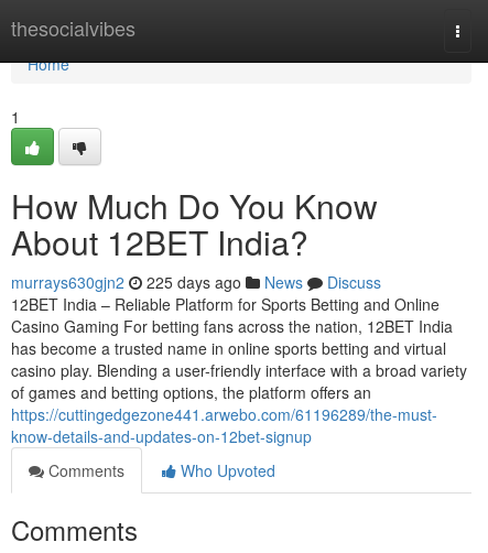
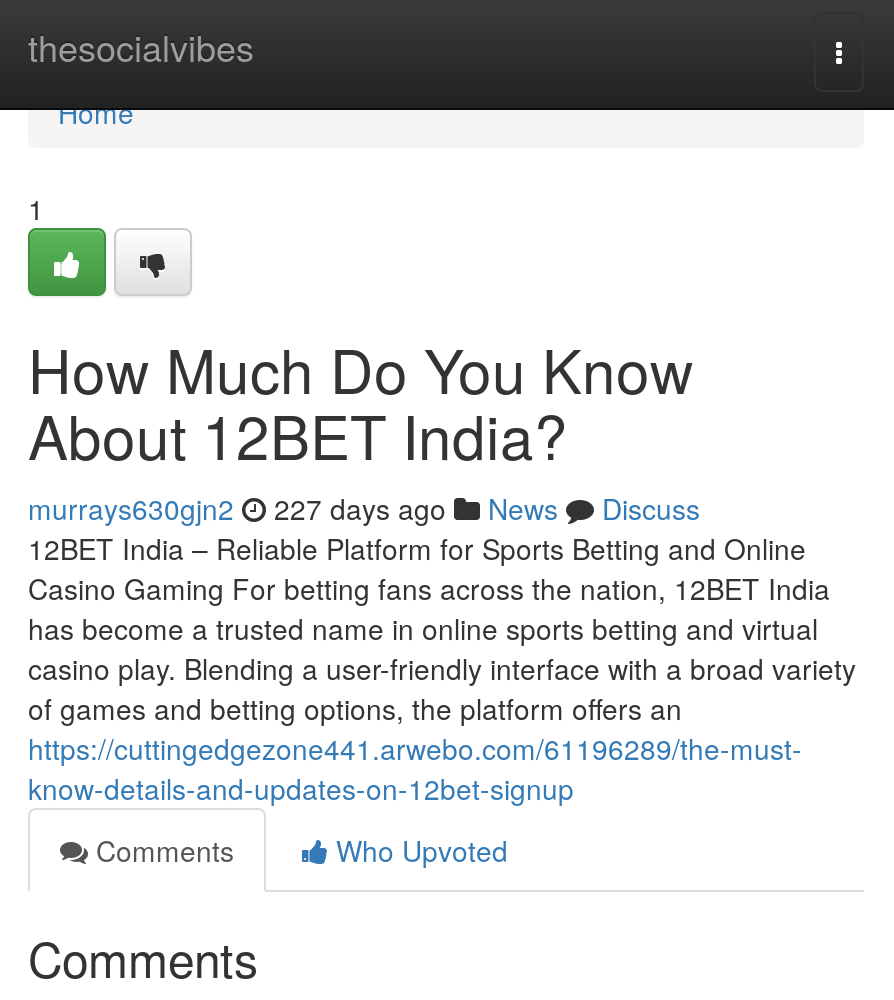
- murrays630gjn2 225 days ago News Discuss
+ murrays630gjn2 227 days ago News Discuss
